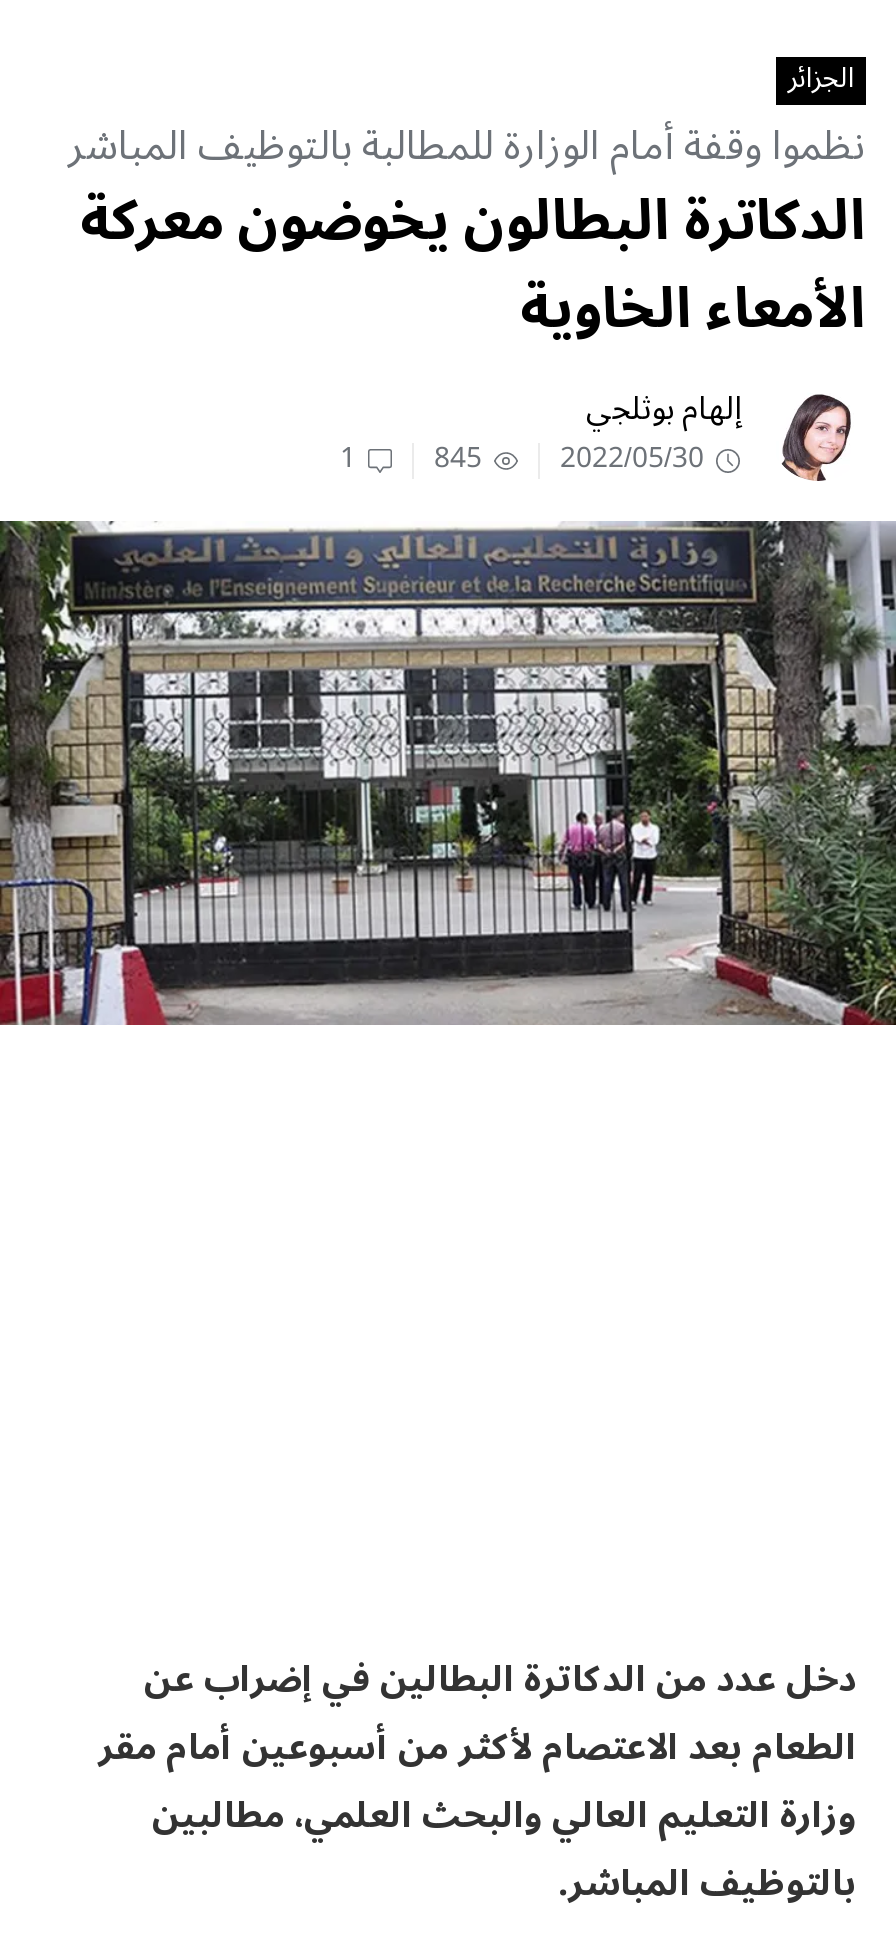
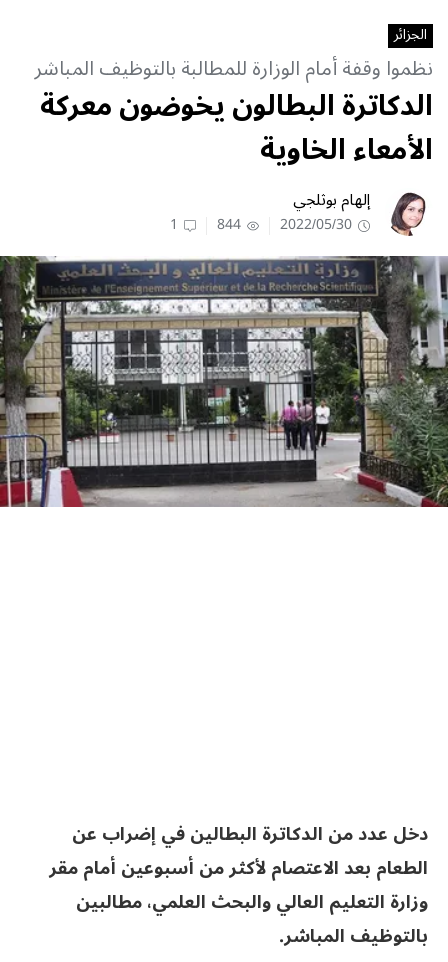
- 1 845 2022/05/30
+ 1 844 2022/05/30
